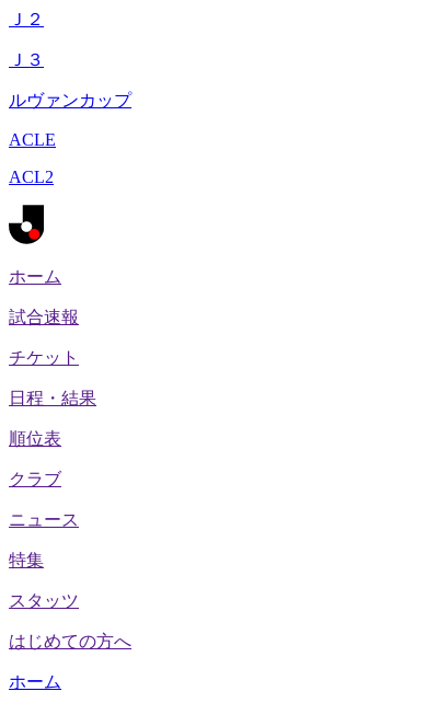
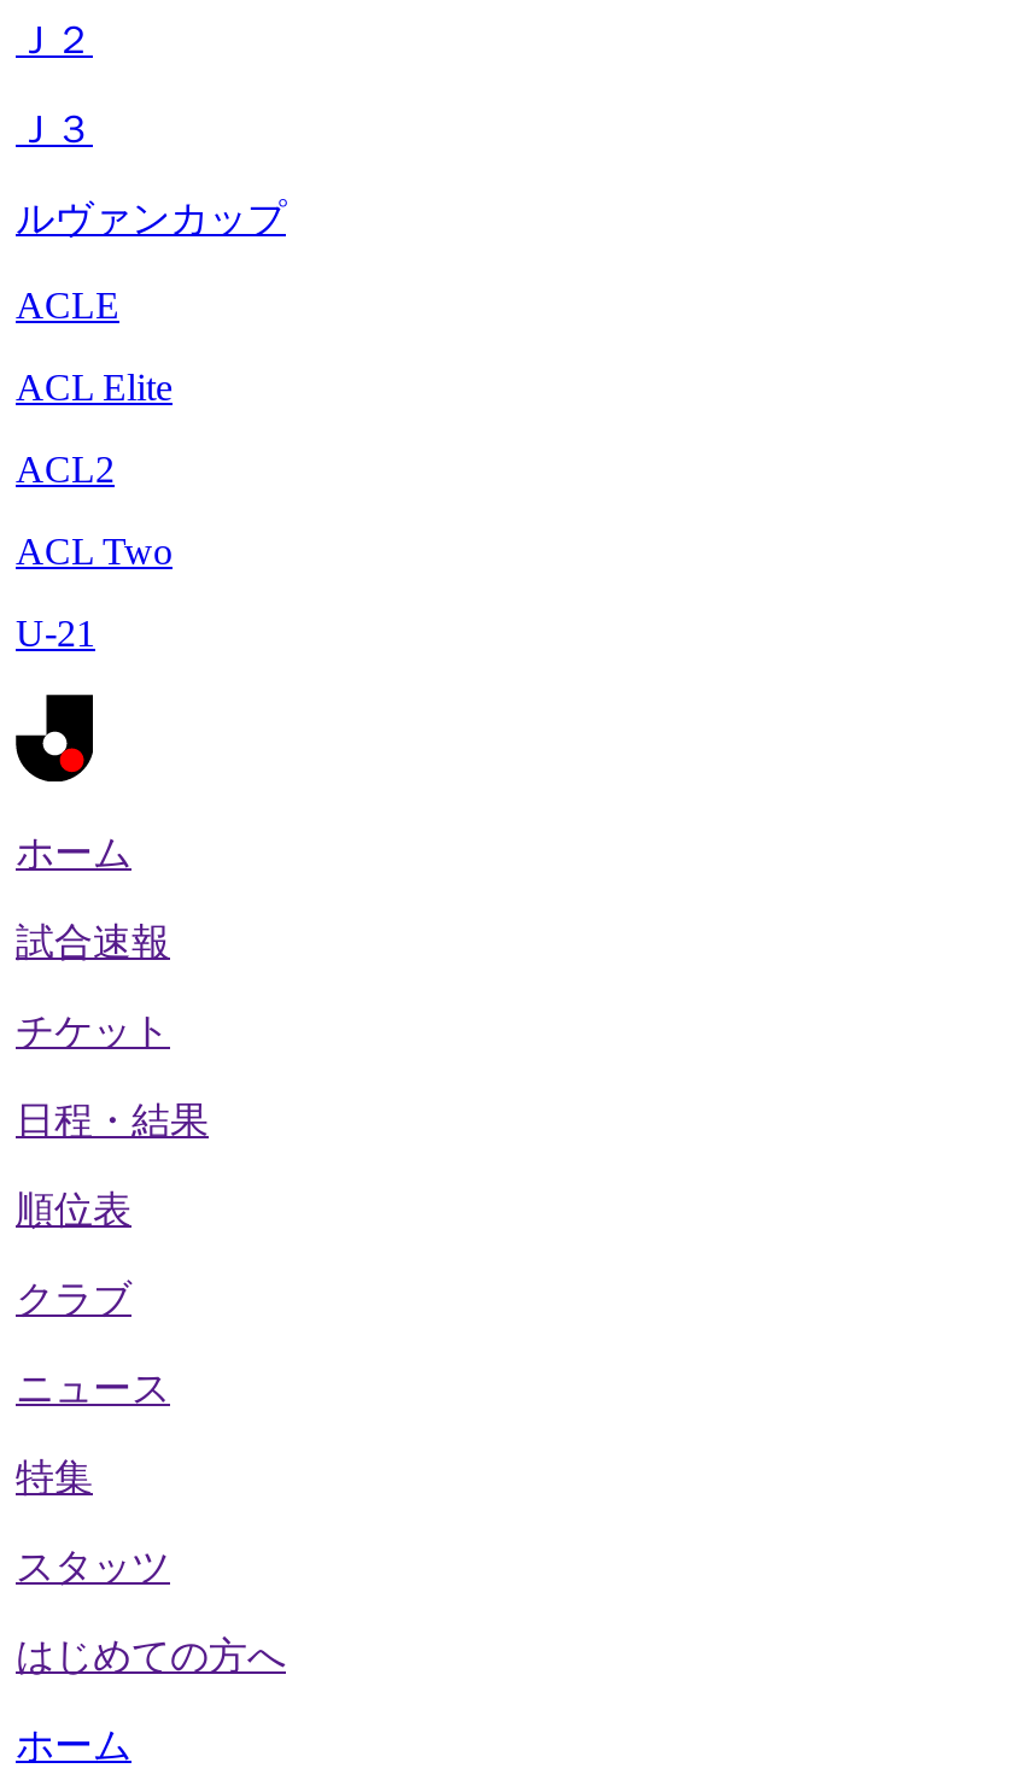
+ ACL Elite

+ ACL Two
+ U-21
